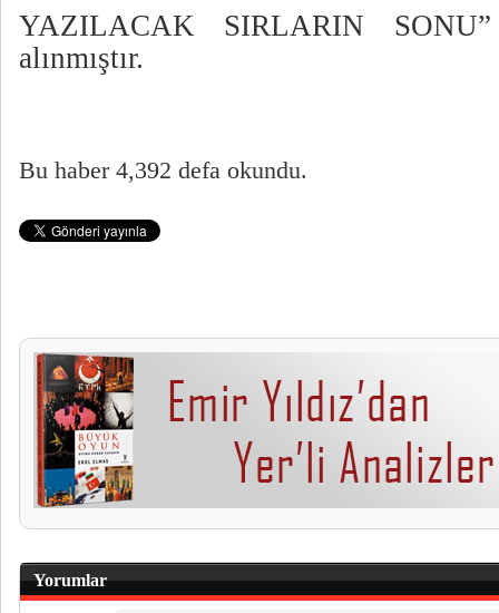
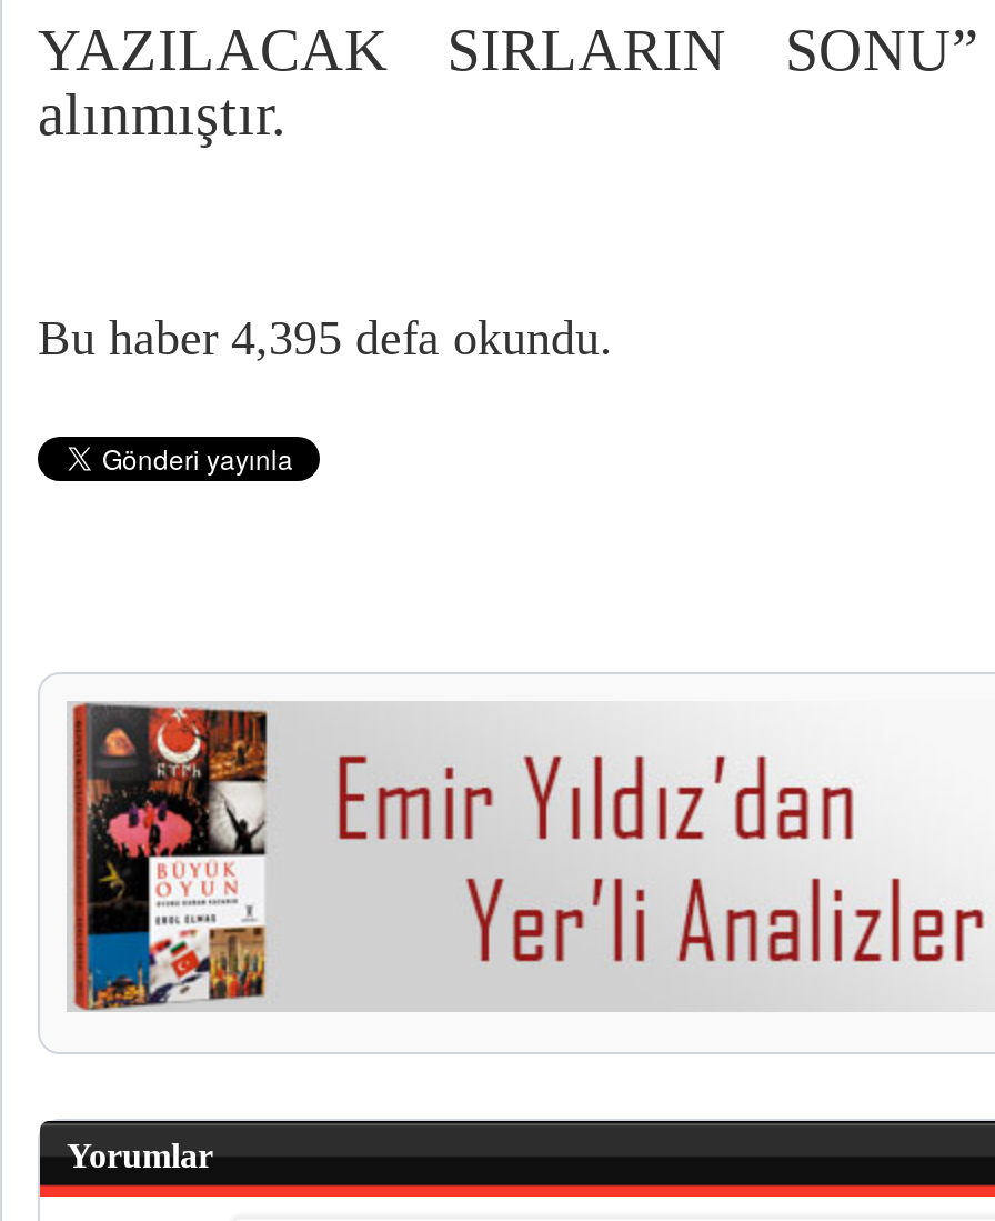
- Bu haber 4,392 defa okundu.
+ Bu haber 4,395 defa okundu.
